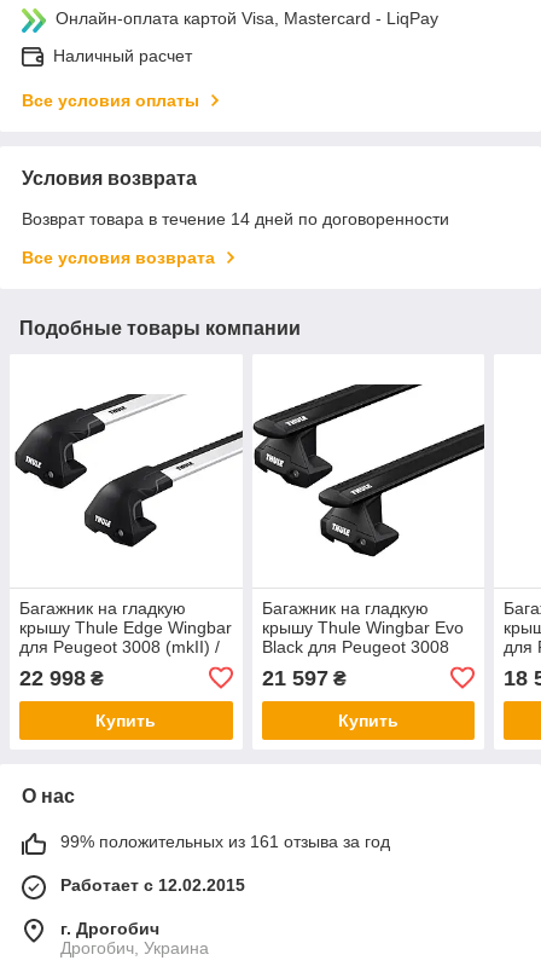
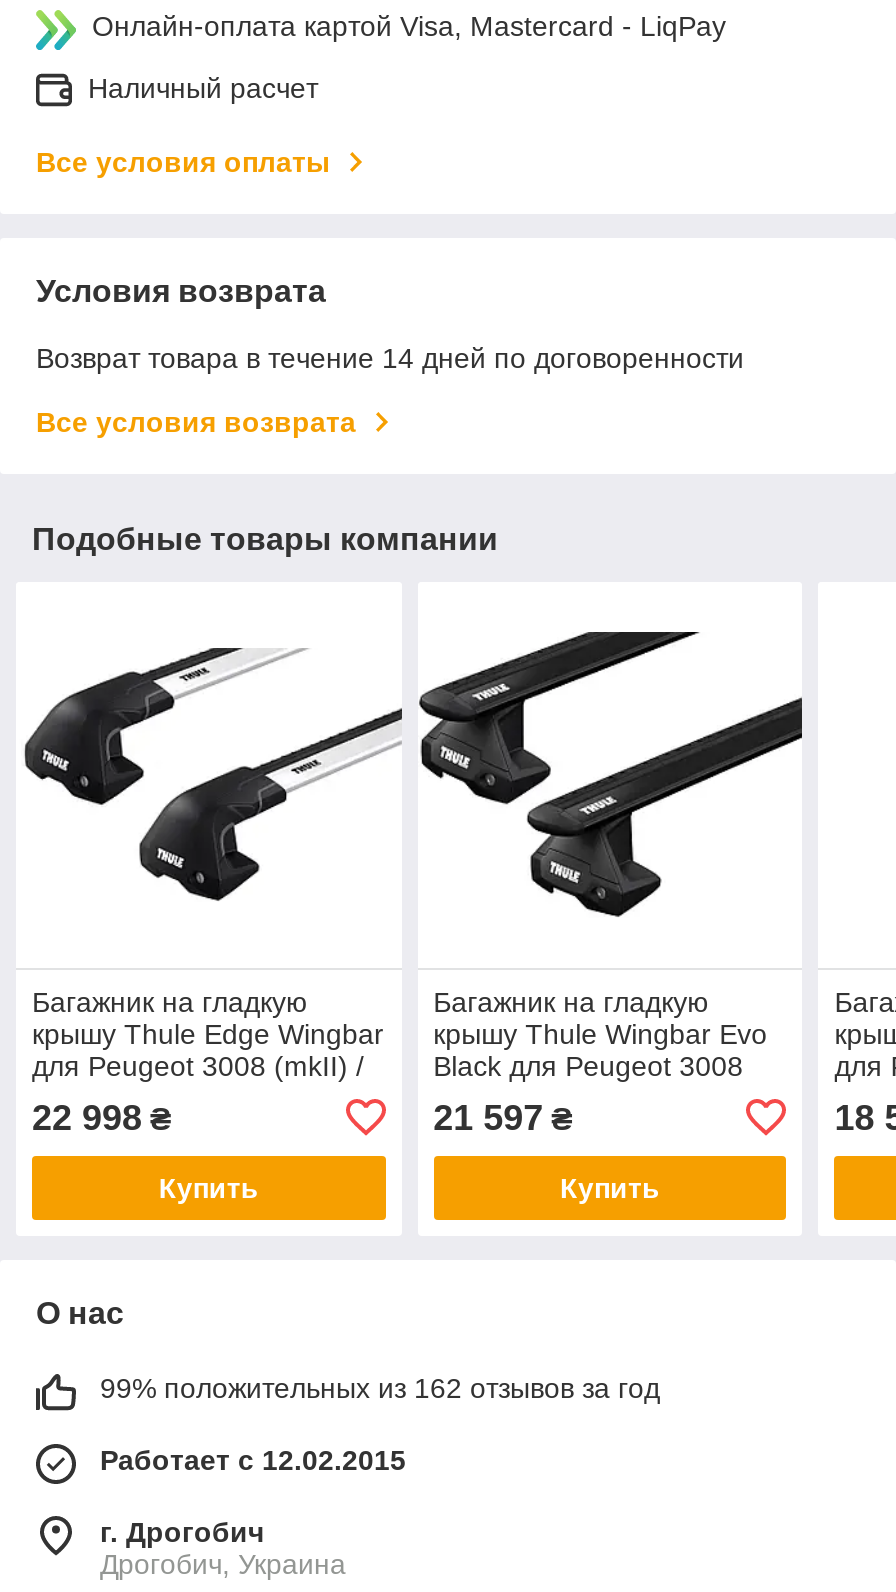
- 99% положительных из 161 отзыва за год
+ 99% положительных из 162 отзывов за год
